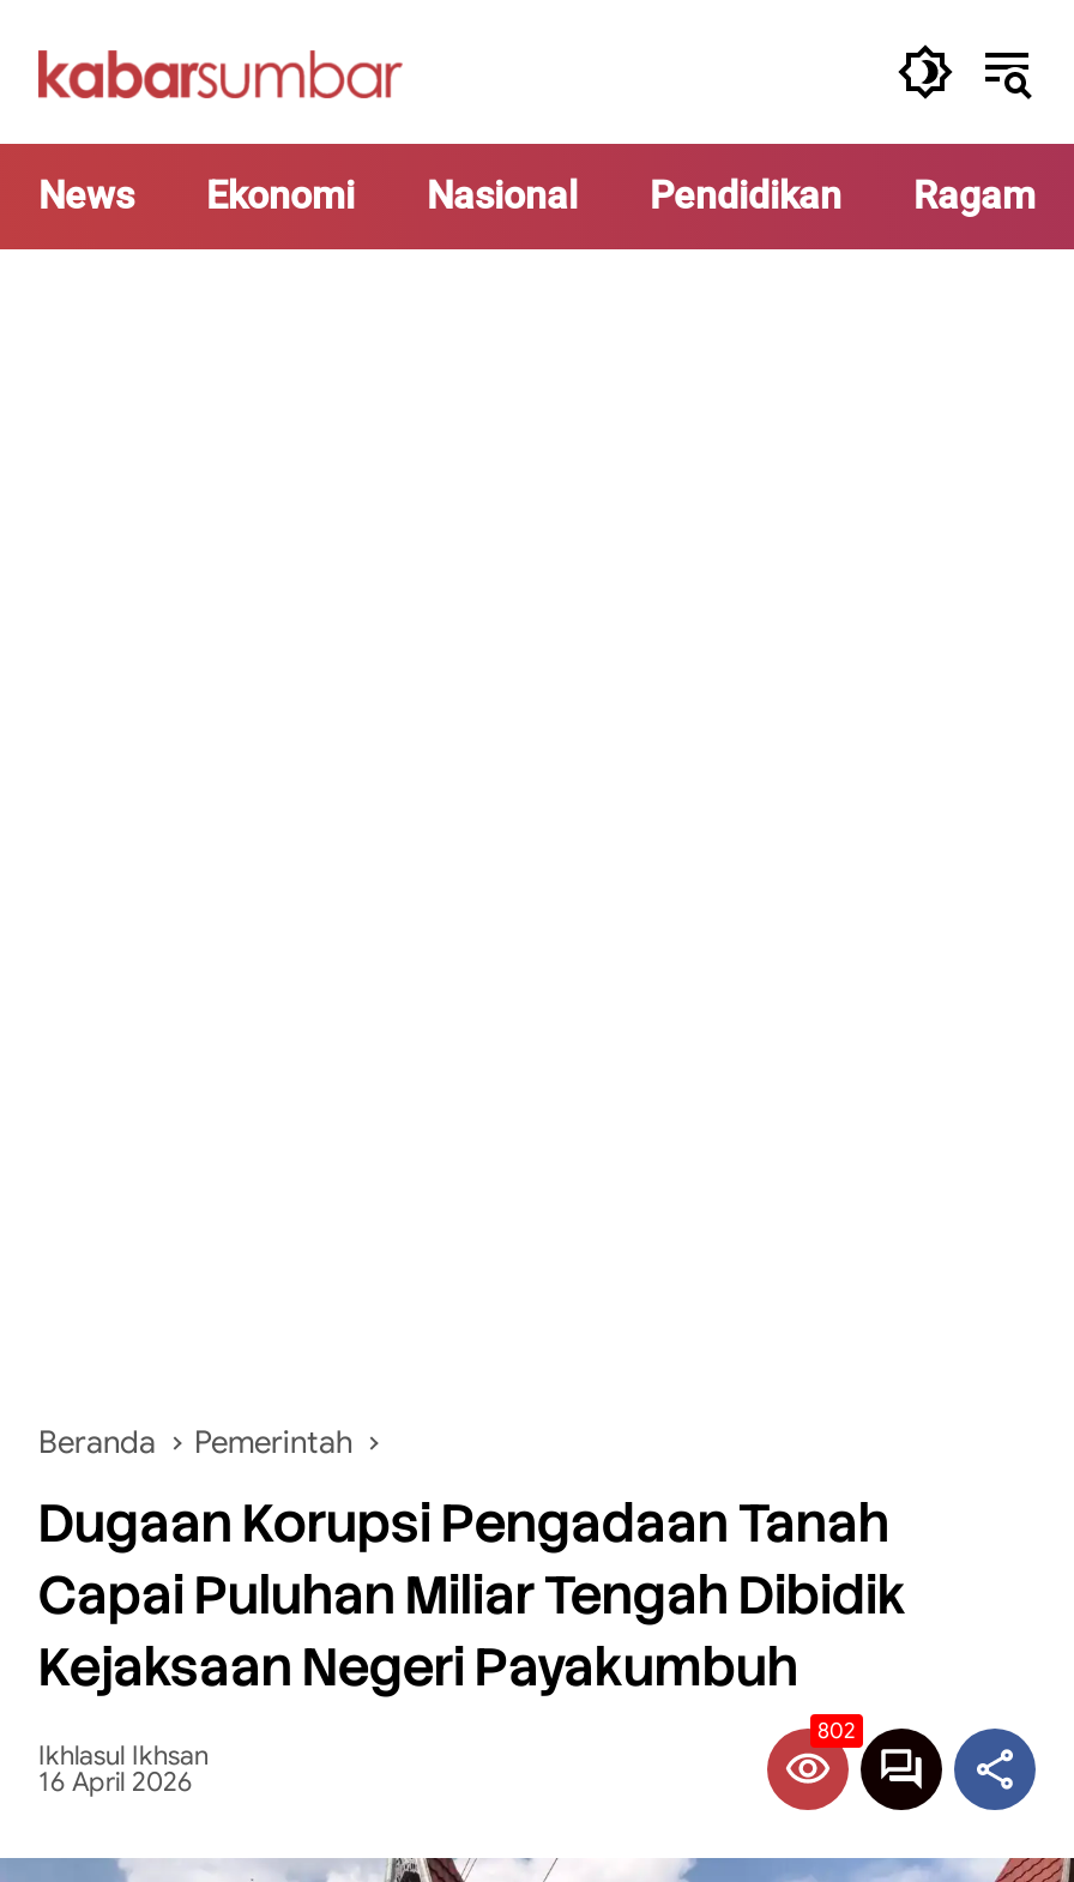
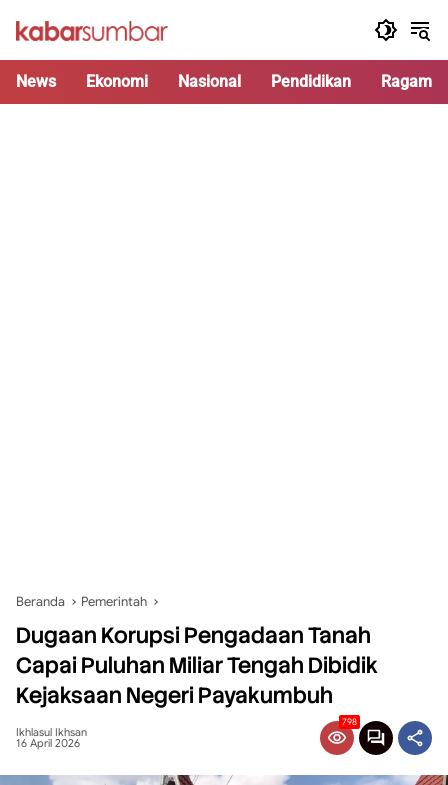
- 802
+ 798
